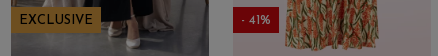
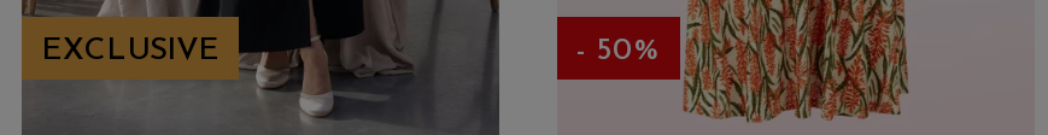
- - 41%
+ - 50%
